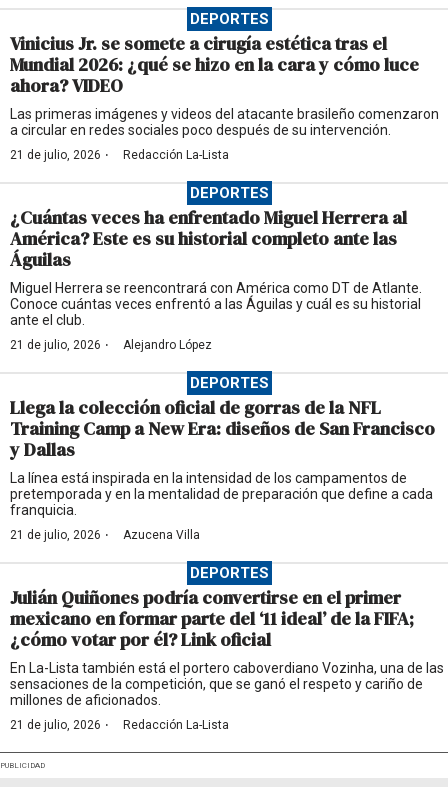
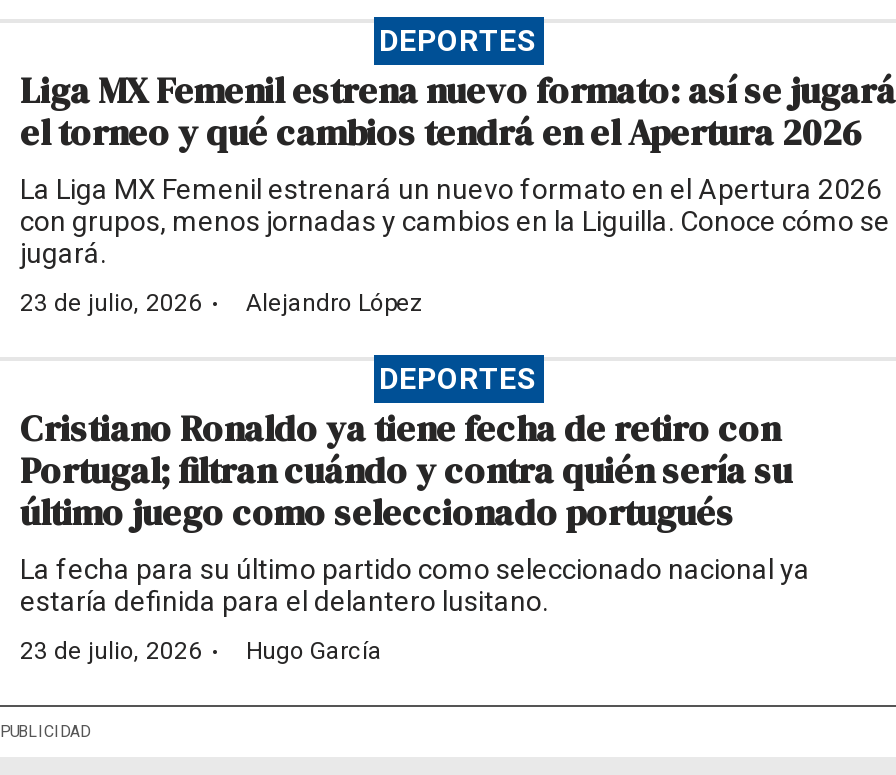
- Vinicius Jr. se somete a cirugía estética tras el
- Mundial 2026: ¿qué se hizo en la cara y cómo luce
- ahora? VIDEO
- Las primeras imágenes y videos del atacante brasileño comenzaron
- a circular en redes sociales poco después de su intervención.
- 21 de julio, 2026 ·
- Redacción La-Lista
- DEPORTES
- ¿Cuántas veces ha enfrentado Miguel Herrera al
- América? Este es su historial completo ante las
- Águilas
- Miguel Herrera se reencontrará con América como DT de Atlante.
- Conoce cuántas veces enfrentó a las Águilas y cuál es su historial
- ante el club.
- 21 de julio, 2026 ·
+ Liga MX Femenil estrena nuevo formato: así se jugará
+ el torneo y qué cambios tendrá en el Apertura 2026
+ La Liga MX Femenil estrenará un nuevo formato en el Apertura 2026
+ con grupos, menos jornadas y cambios en la Liguilla. Conoce cómo se
+ jugará.
+ 23 de julio, 2026 ·

- Llega la colección oficial de gorras de la NFL
- Training Camp a New Era: diseños de San Francisco
- y Dallas
- La línea está inspirada en la intensidad de los campamentos de
- pretemporada y en la mentalidad de preparación que define a cada
- franquicia.
- 21 de julio, 2026 ·
- Azucena Villa
- DEPORTES
- Julián Quiñones podría convertirse en el primer
- mexicano en formar parte del ‘11 ideal’ de la FIFA;
- ¿cómo votar por él? Link oficial
- En La-Lista también está el portero caboverdiano Vozinha, una de las
- sensaciones de la competición, que se ganó el respeto y cariño de
- millones de aficionados.
- 21 de julio, 2026 ·
- Redacción La-Lista
+ Cristiano Ronaldo ya tiene fecha de retiro con
+ Portugal; filtran cuándo y contra quién sería su
+ último juego como seleccionado portugués
+ La fecha para su último partido como seleccionado nacional ya
+ estaría definida para el delantero lusitano.
+ 23 de julio, 2026 ·
+ Hugo García
